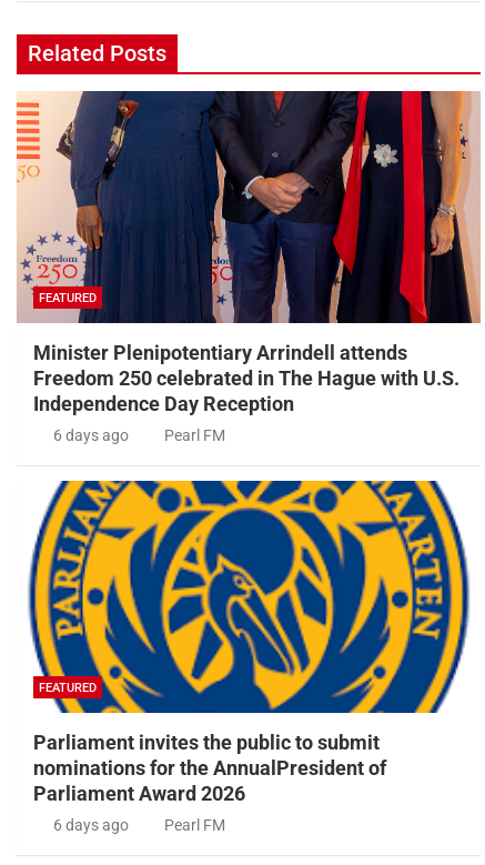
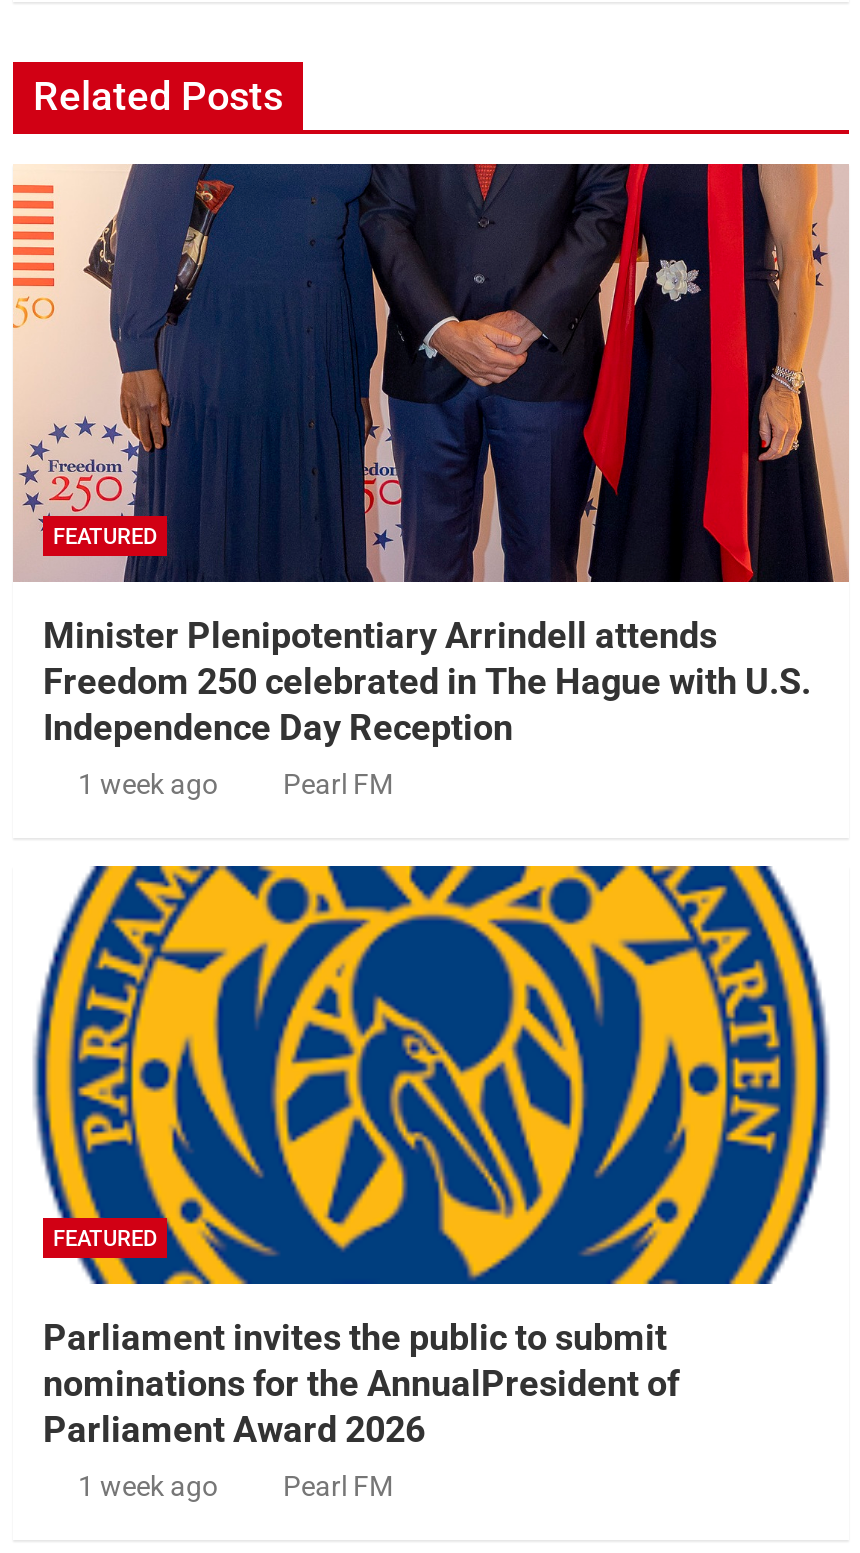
- 6 days ago
+ 1 week ago

- 6 days ago
+ 1 week ago
